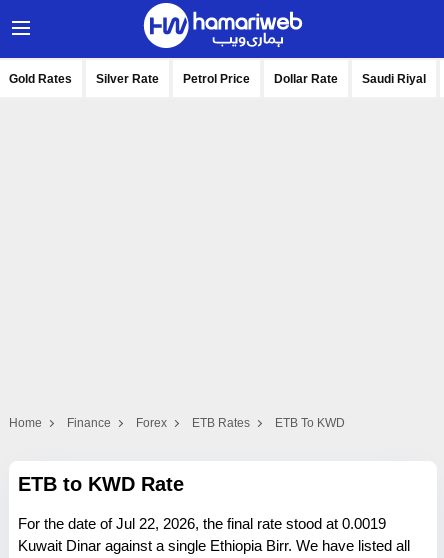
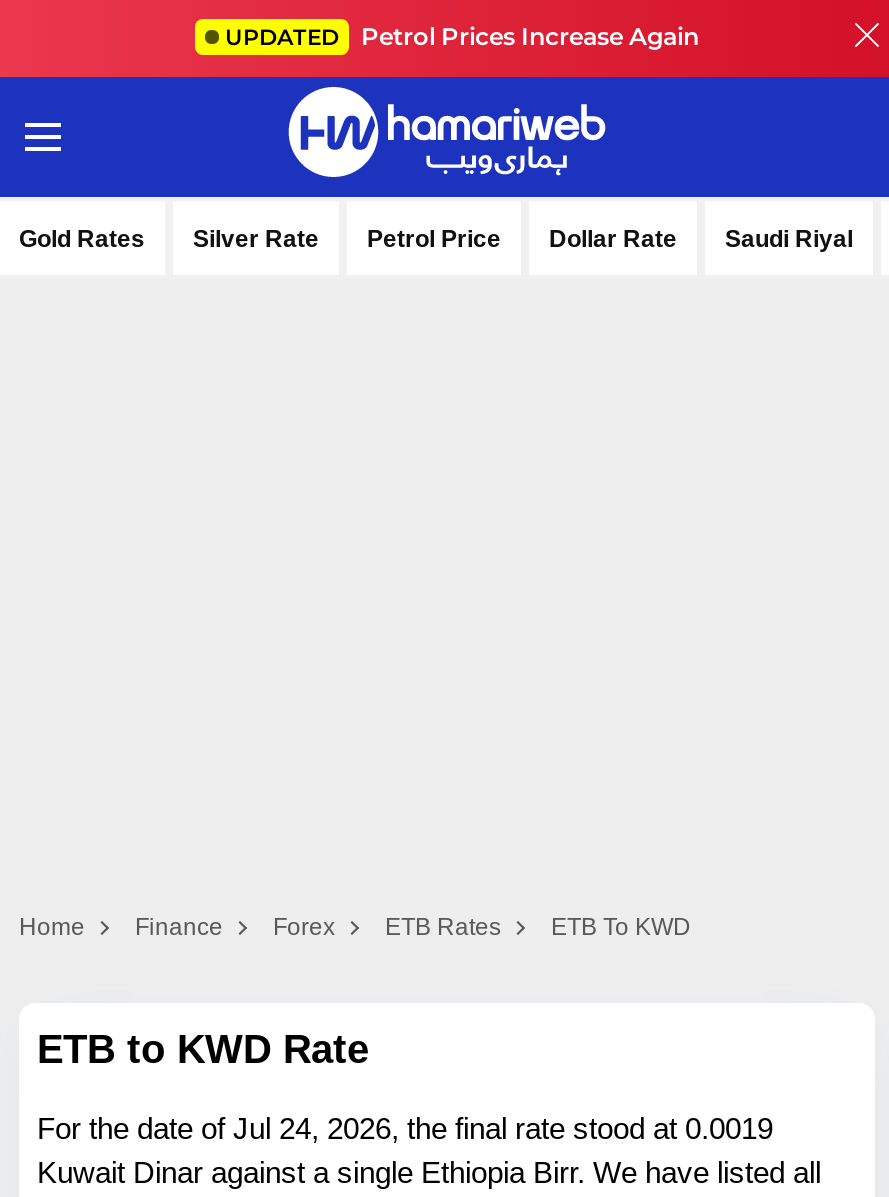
+ UPDATED Petrol Prices Increase Again

- For the date of Jul 22, 2026, the final rate stood at 0.0019
+ For the date of Jul 24, 2026, the final rate stood at 0.0019
